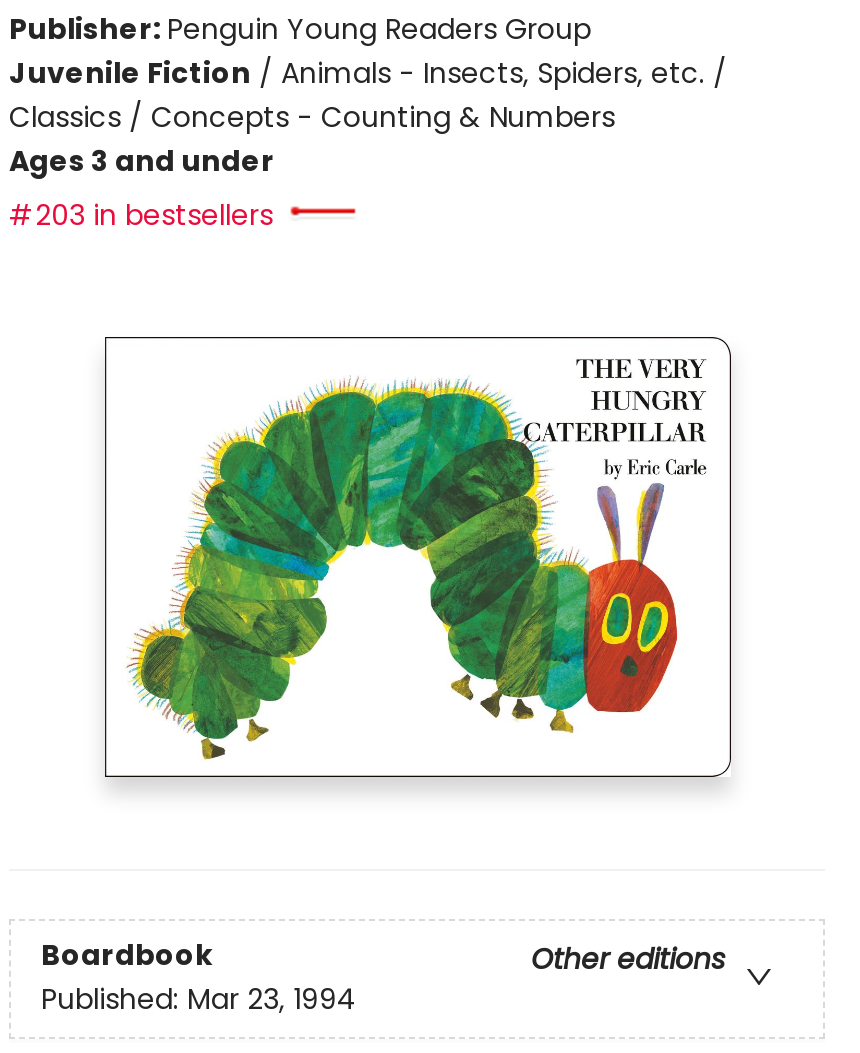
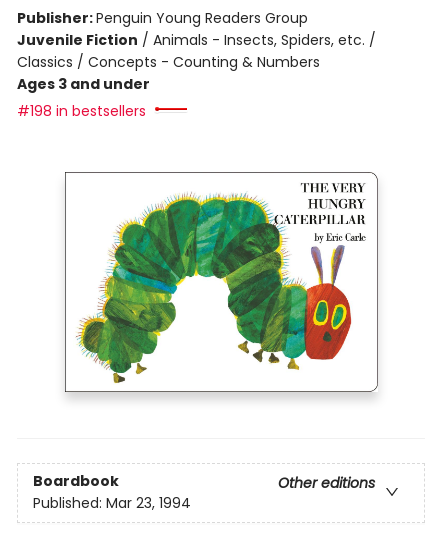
- #203 in bestsellers
+ #198 in bestsellers
